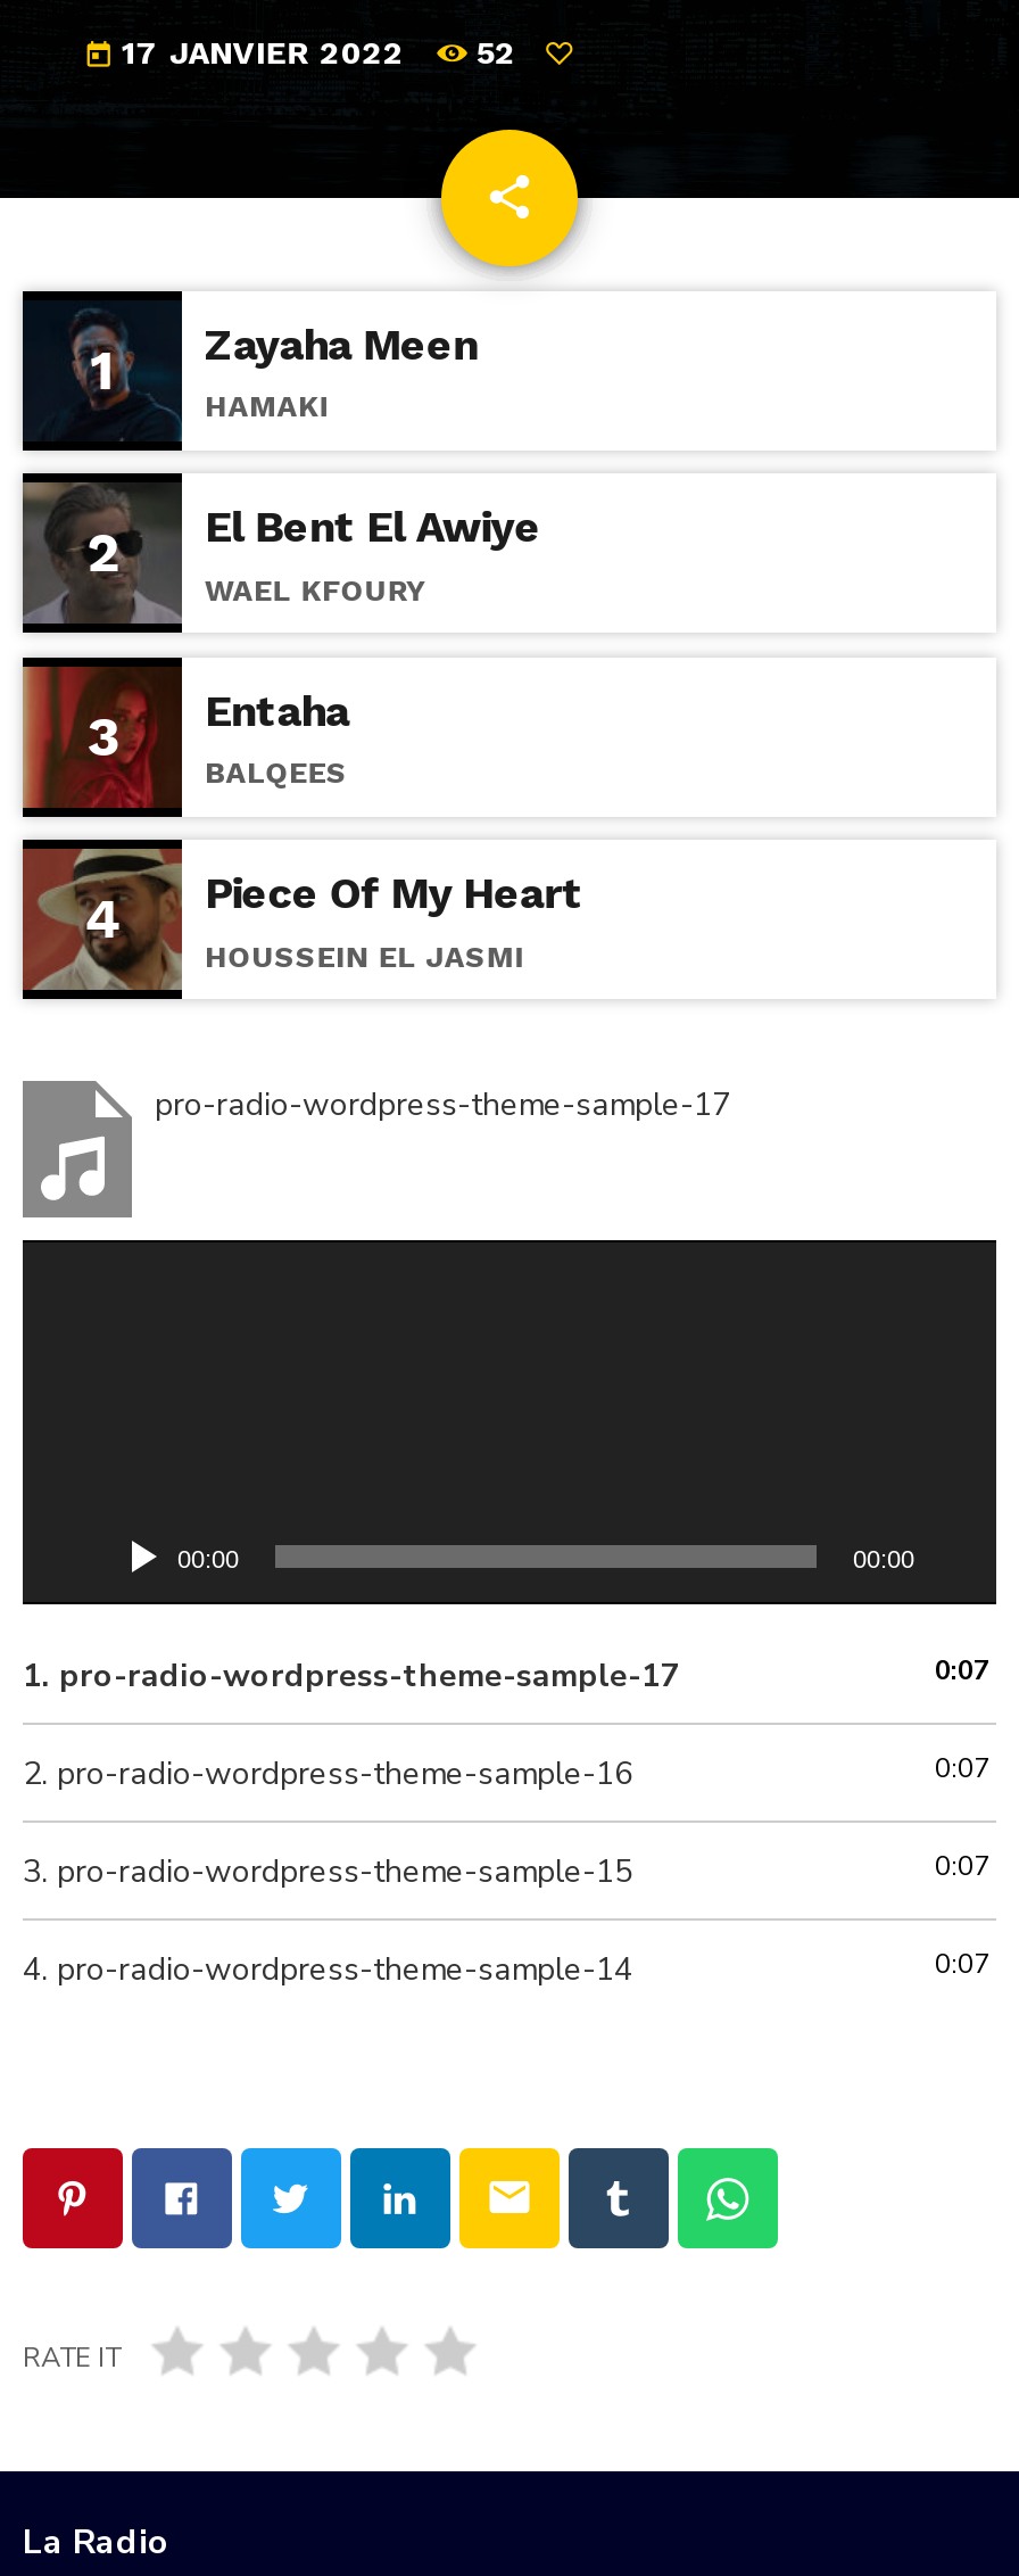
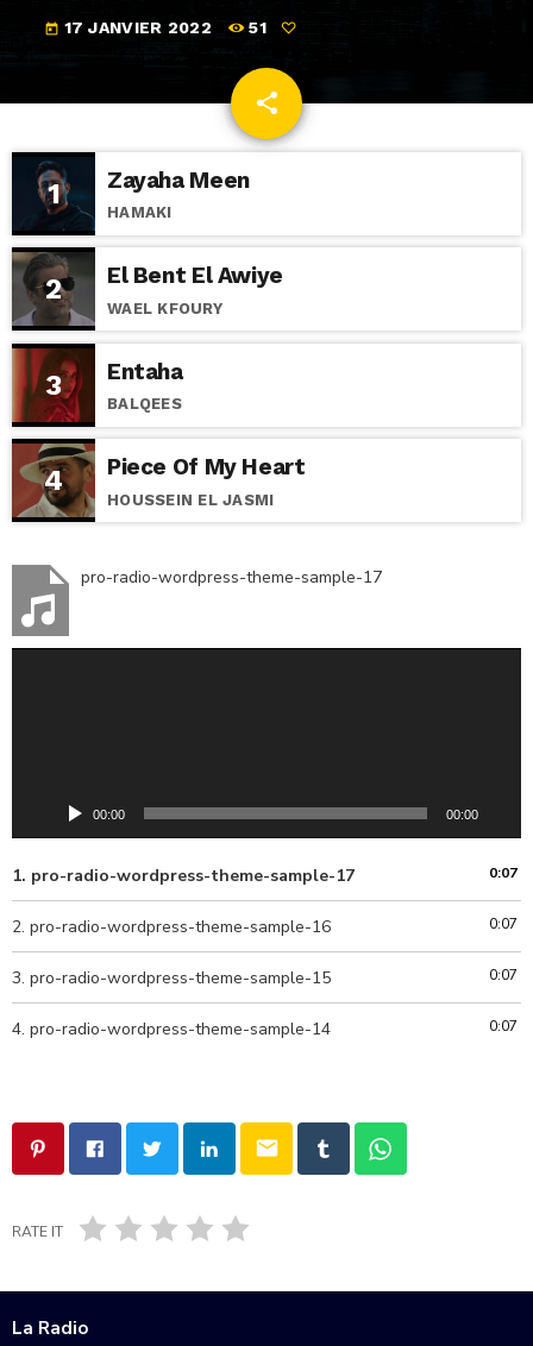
- 52
+ 51
